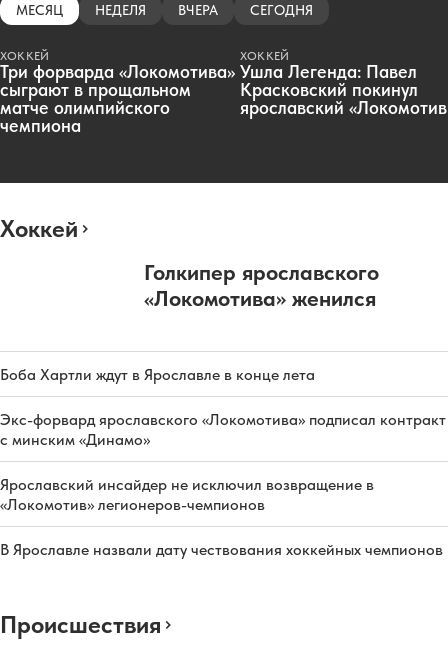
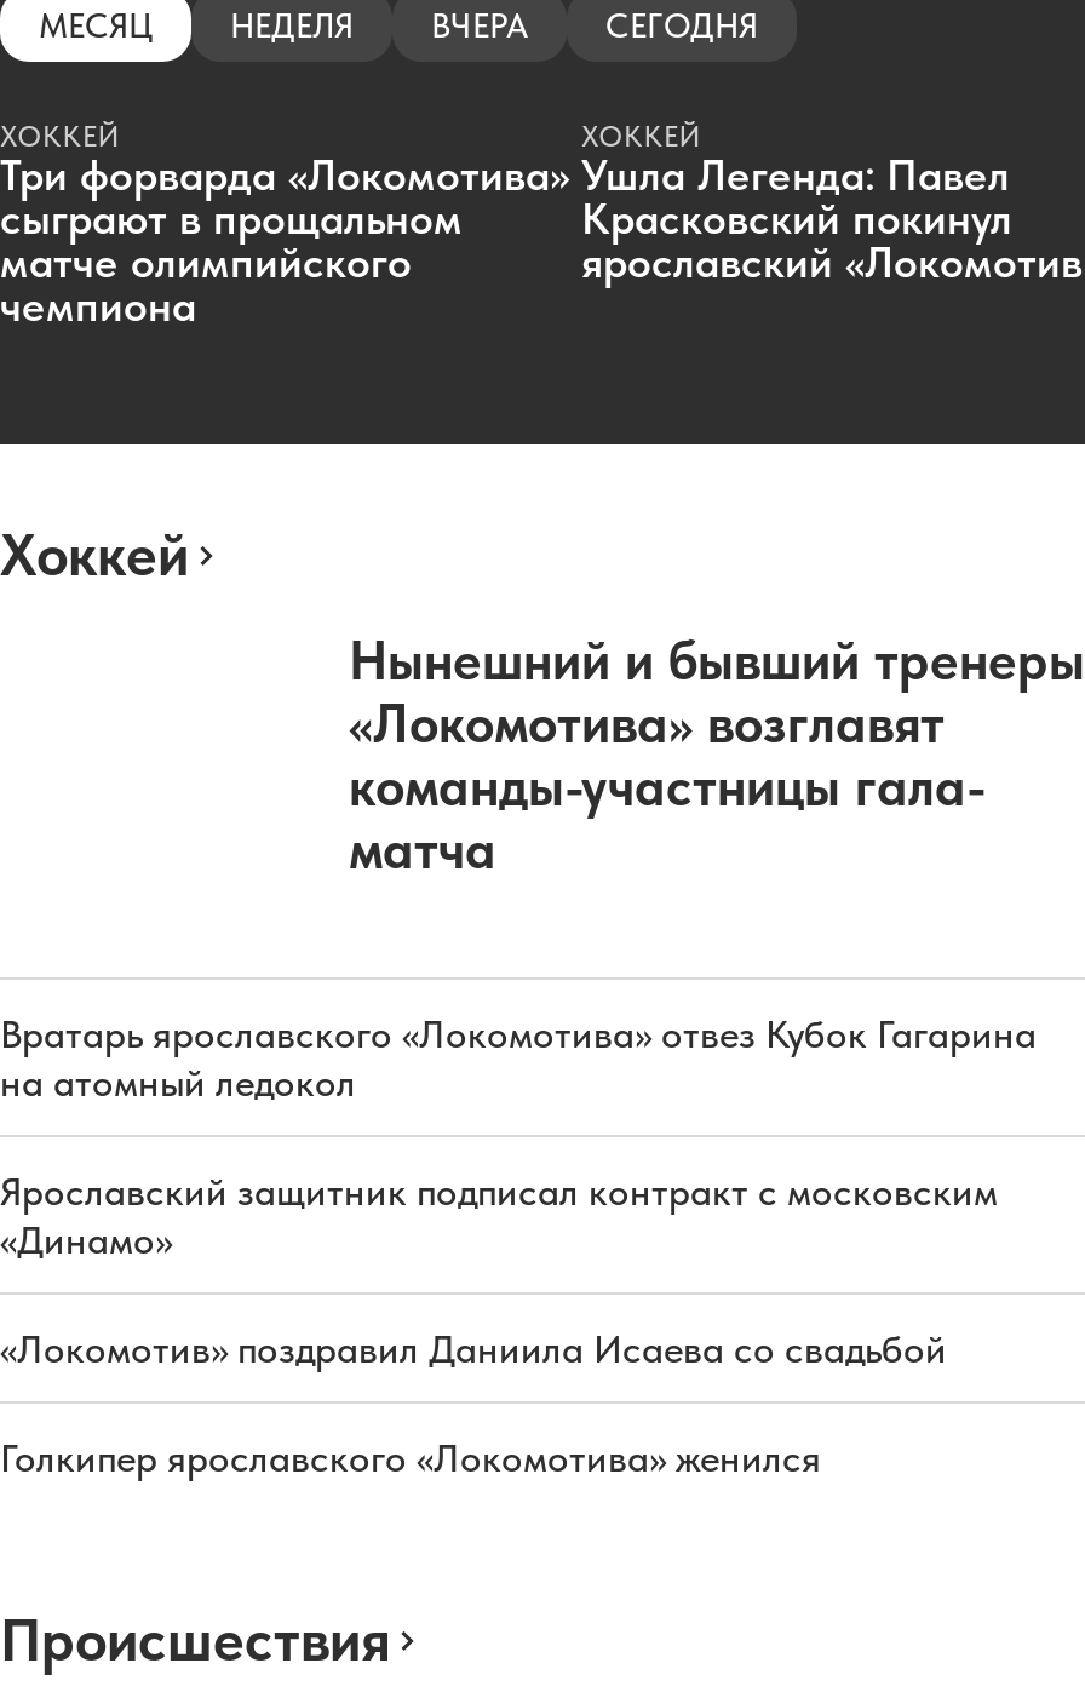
- Голкипер ярославского
- «Локомотива» женился
+ Нынешний и бывший тренеры
+ «Локомотива» возглавят
+ команды-участницы гала-
+ матча

- Боба Хартли ждут в Ярославле в конце лета
+ Вратарь ярославского «Локомотива» отвез Кубок Гагарина
+ на атомный ледокол

- Экс-форвард ярославского «Локомотива» подписал контракт
- с минским «Динамо»
+ Ярославский защитник подписал контракт с московским
+ «Динамо»

- Ярославский инсайдер не исключил возвращение в
- «Локомотив» легионеров-чемпионов
+ «Локомотив» поздравил Даниила Исаева со свадьбой

- В Ярославле назвали дату чествования хоккейных чемпионов
+ Голкипер ярославского «Локомотива» женился
